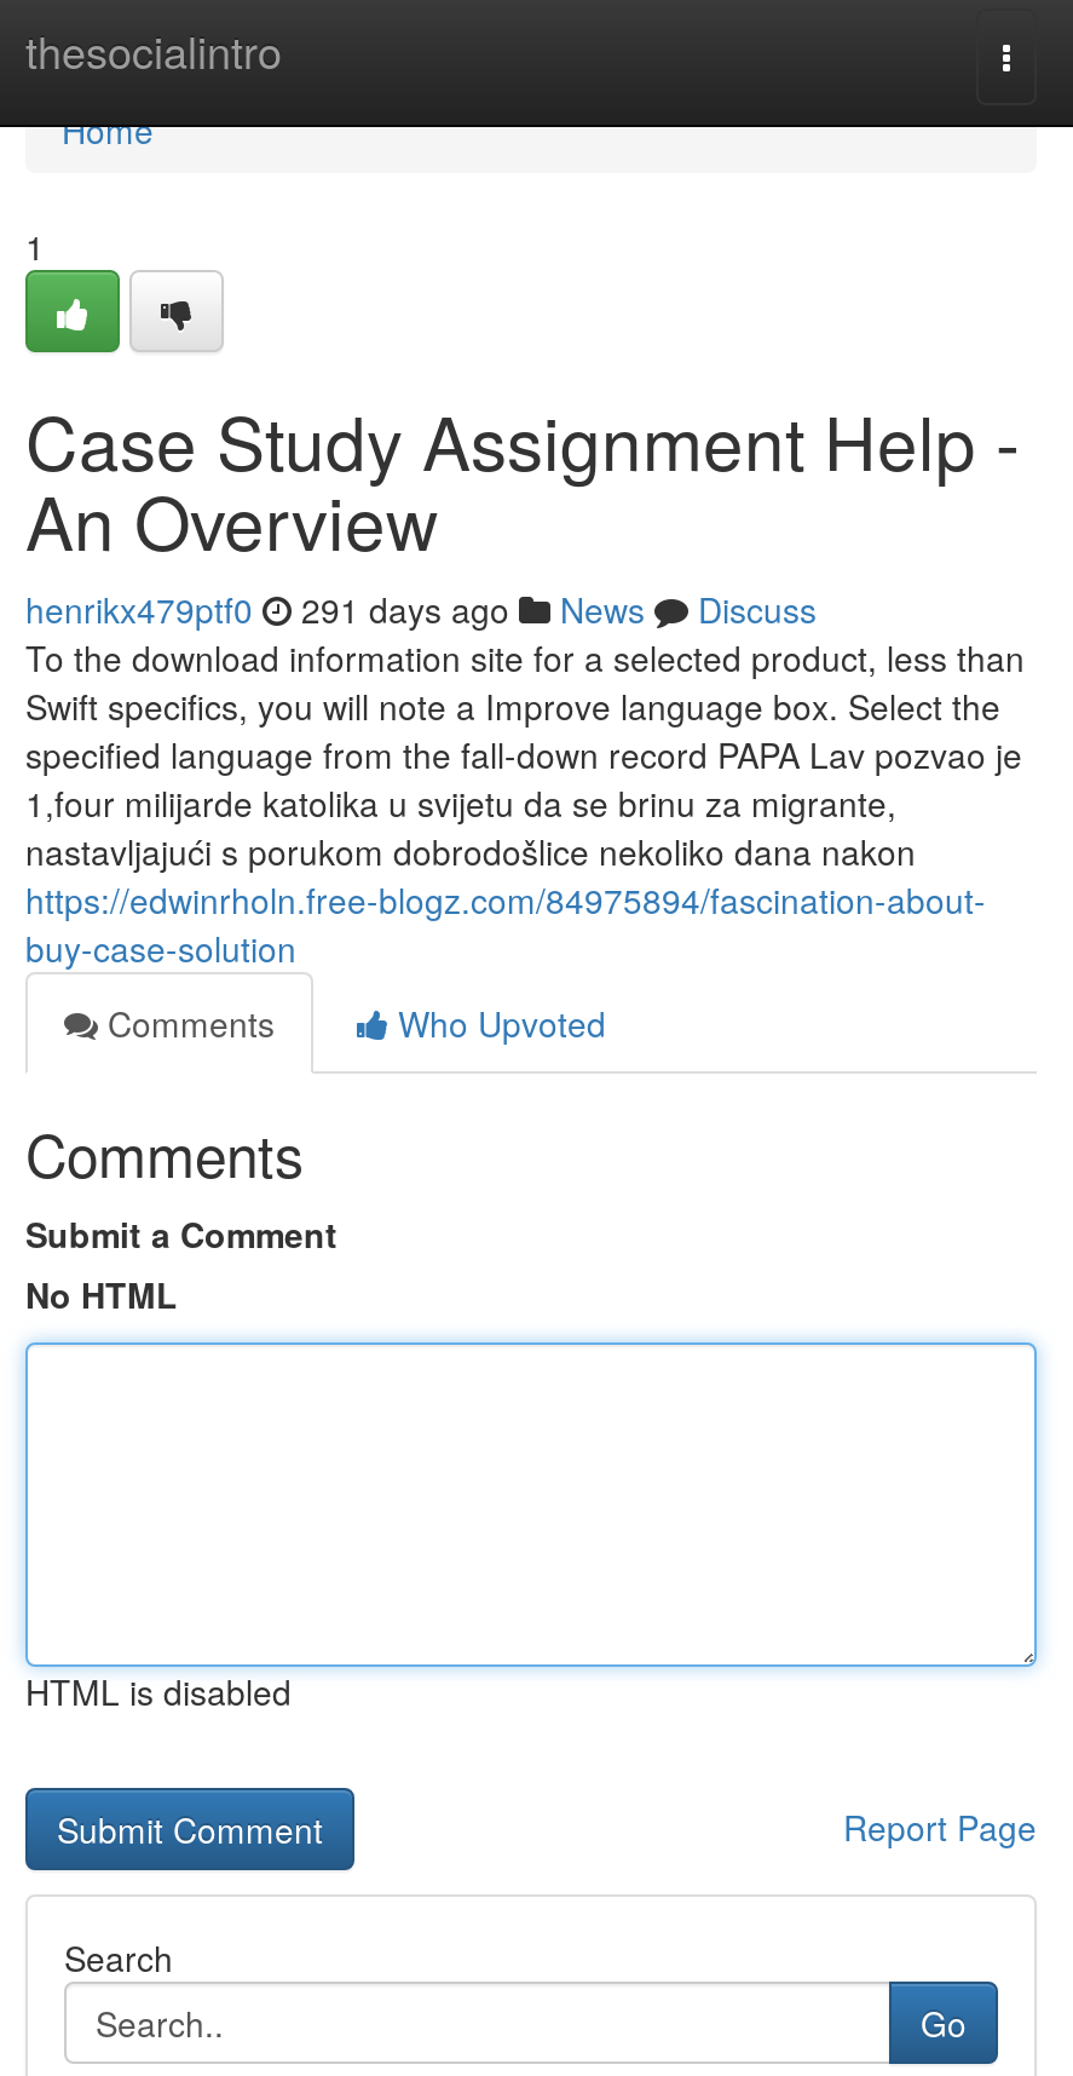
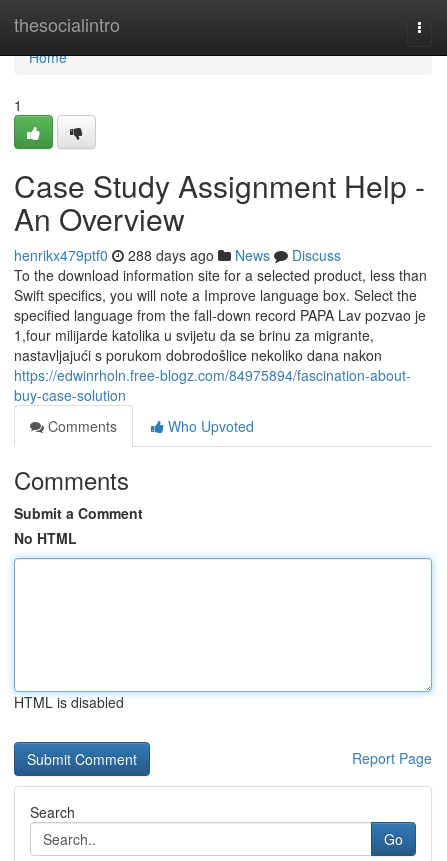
- henrikx479ptf0 291 days ago News Discuss
+ henrikx479ptf0 288 days ago News Discuss
